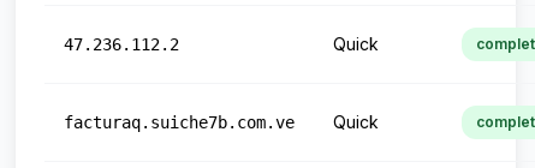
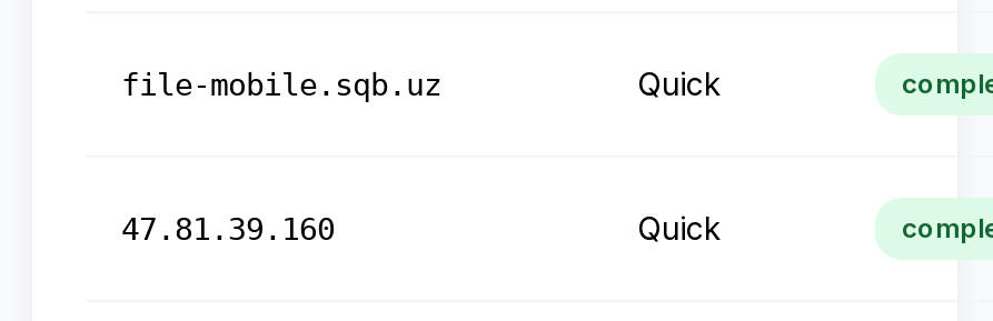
- 47.236.112.2
+ file-mobile.sqb.uz

- facturaq.suiche7b.com.ve
+ 47.81.39.160
